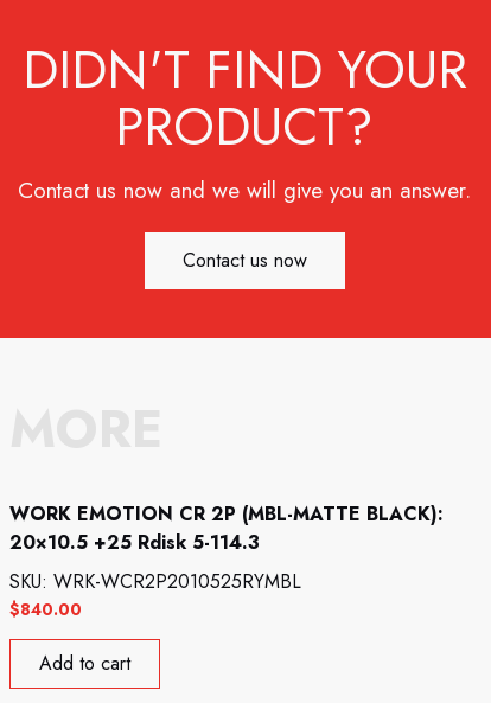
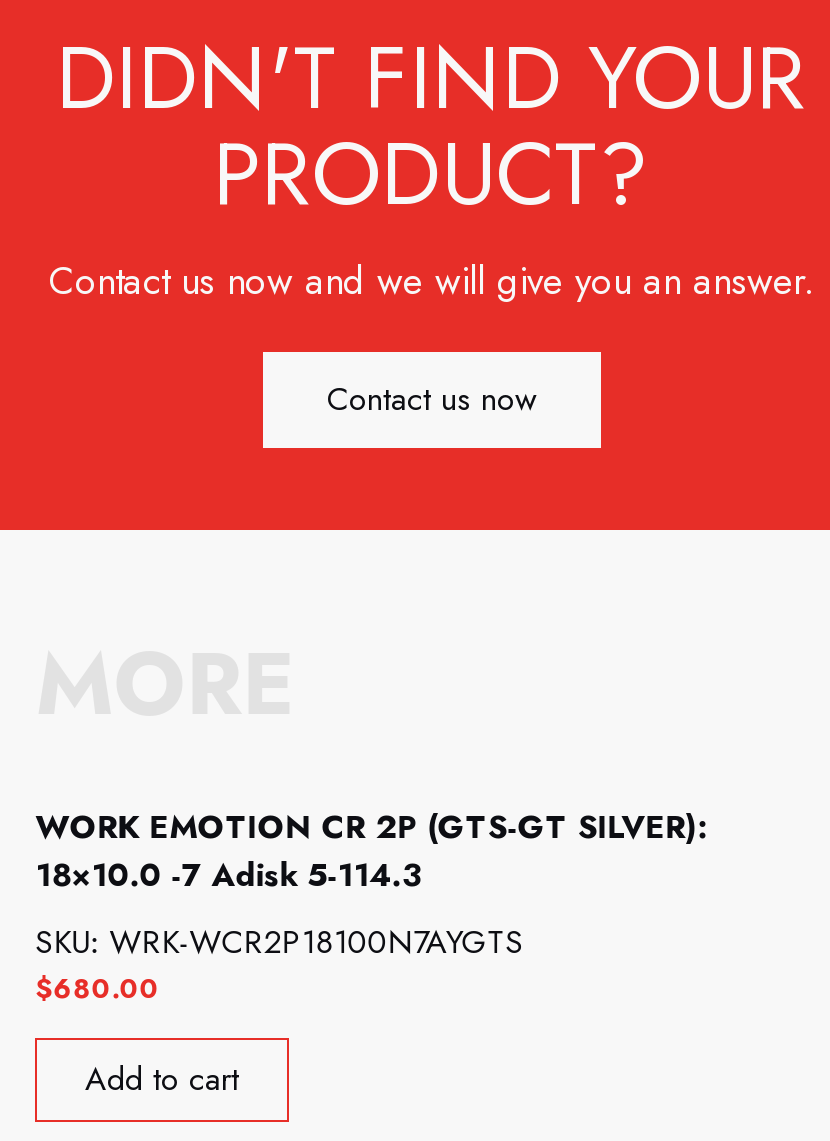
- WORK EMOTION CR 2P (MBL-MATTE BLACK):
- 20×10.5 +25 Rdisk 5-114.3
+ WORK EMOTION CR 2P (GTS-GT SILVER):
+ 18×10.0 -7 Adisk 5-114.3

- SKU: WRK-WCR2P2010525RYMBL
+ SKU: WRK-WCR2P18100N7AYGTS

- $840.00
+ $680.00
